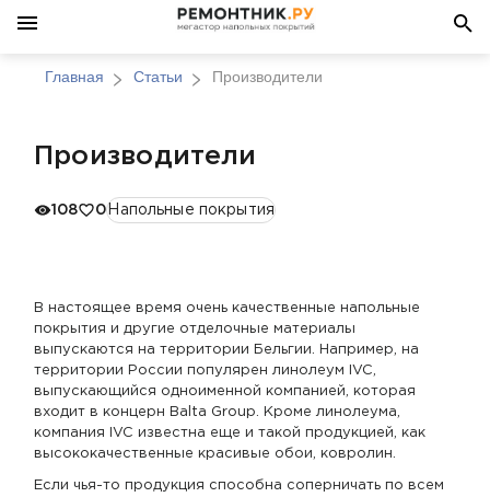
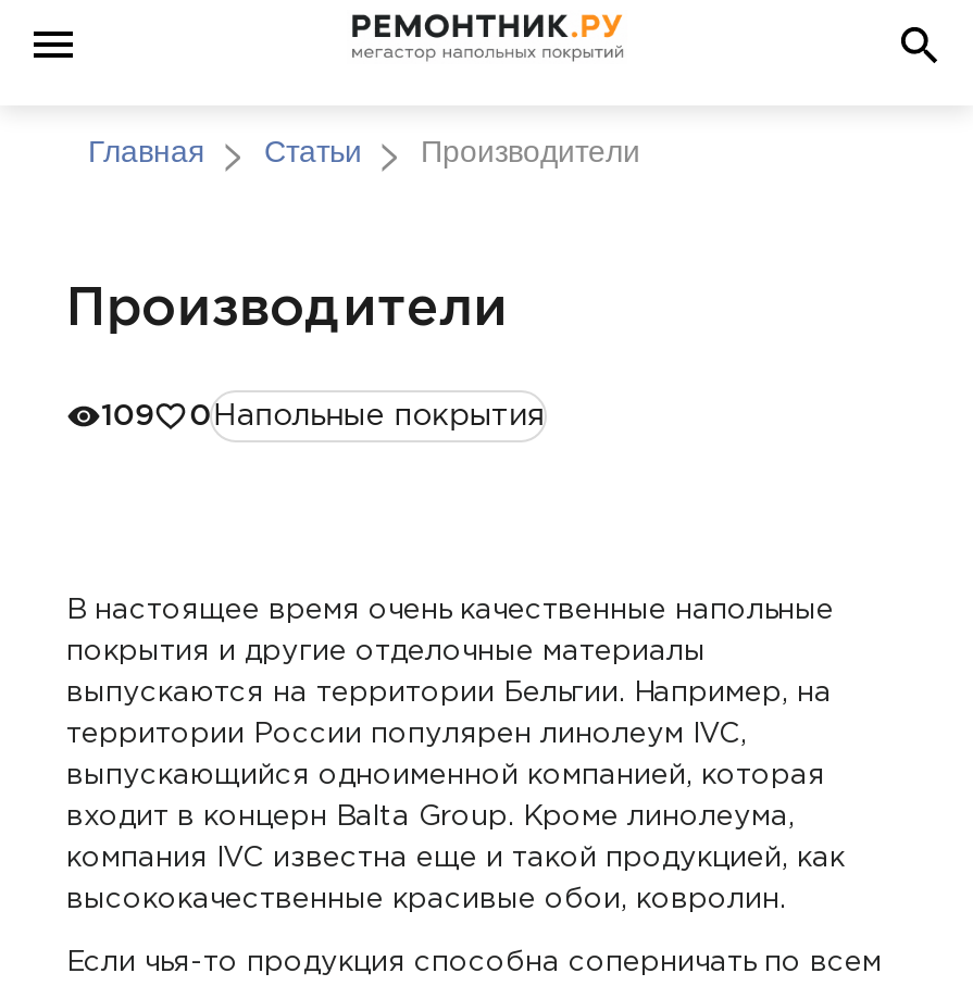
- 108
+ 109
